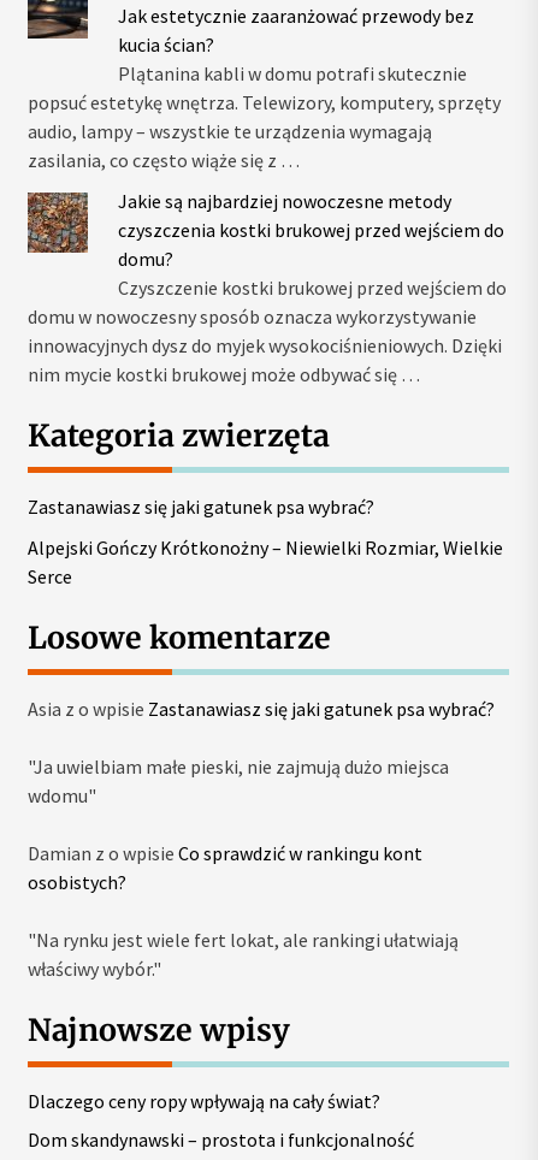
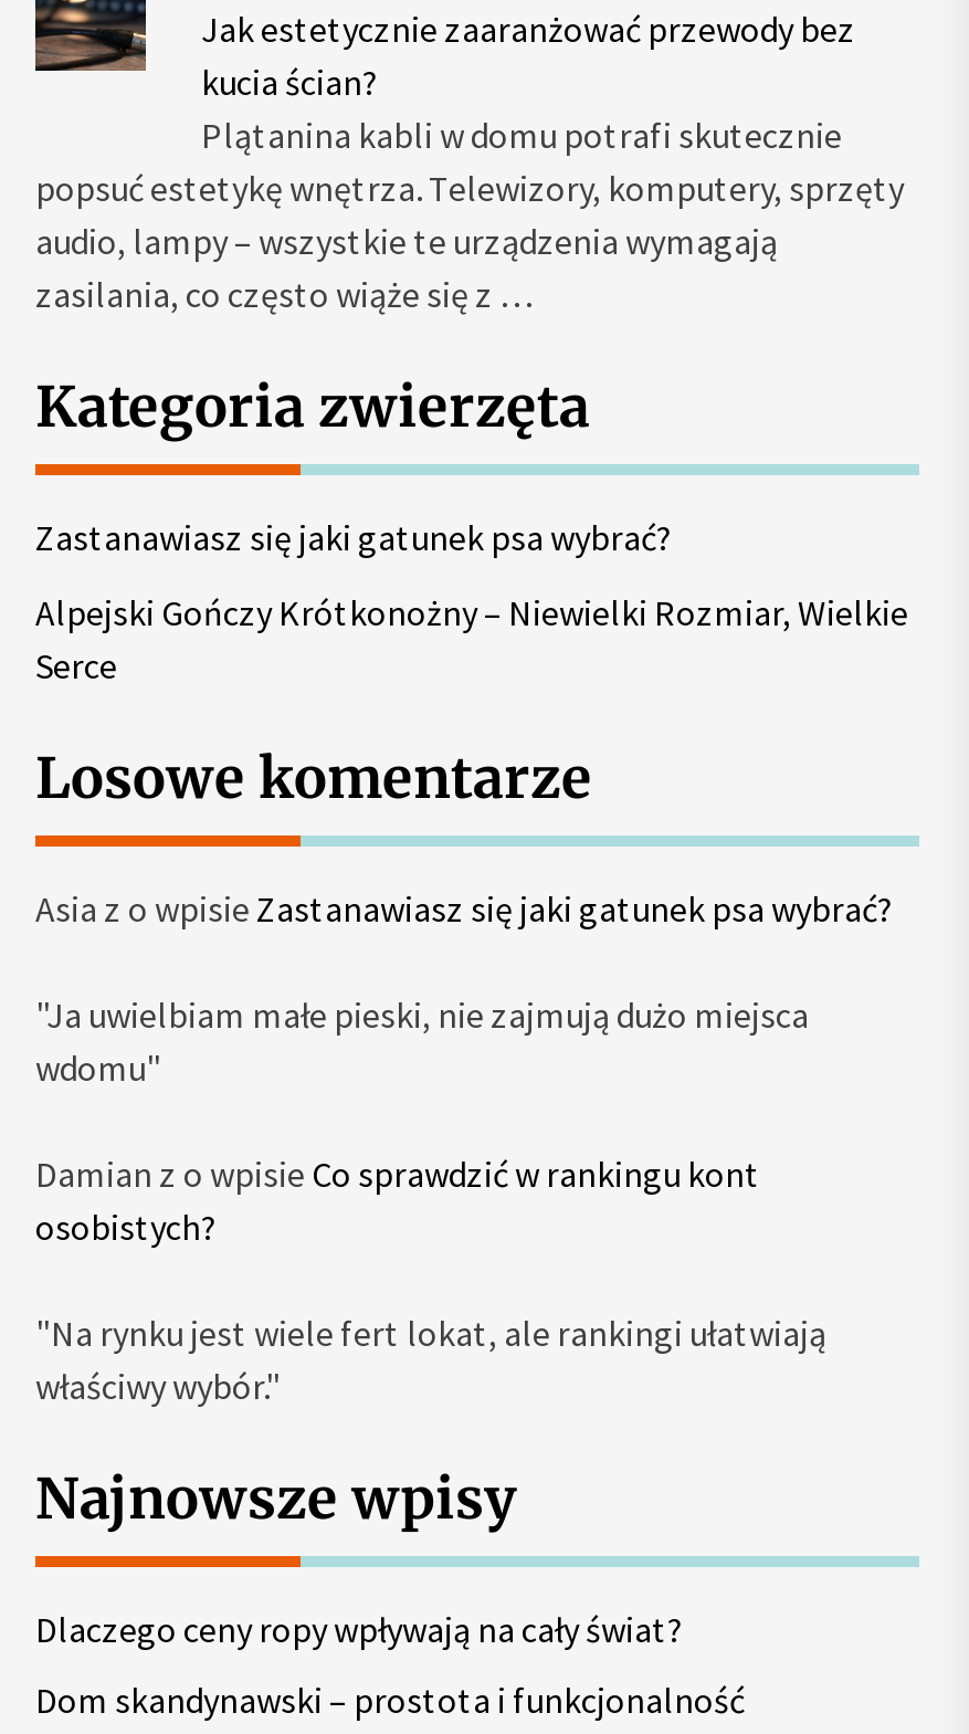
- [image]
- Jakie są najbardziej nowoczesne metody
- czyszczenia kostki brukowej przed wejściem do
- domu?
- Czyszczenie kostki brukowej przed wejściem do
- domu w nowoczesny sposób oznacza wykorzystywanie
- innowacyjnych dysz do myjek wysokociśnieniowych. Dzięki
- nim mycie kostki brukowej może odbywać się …
